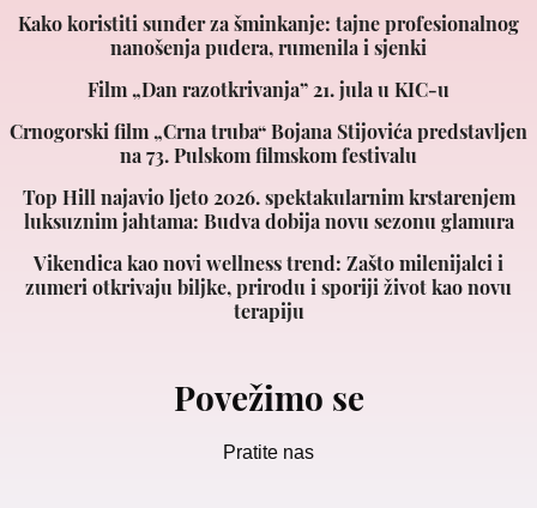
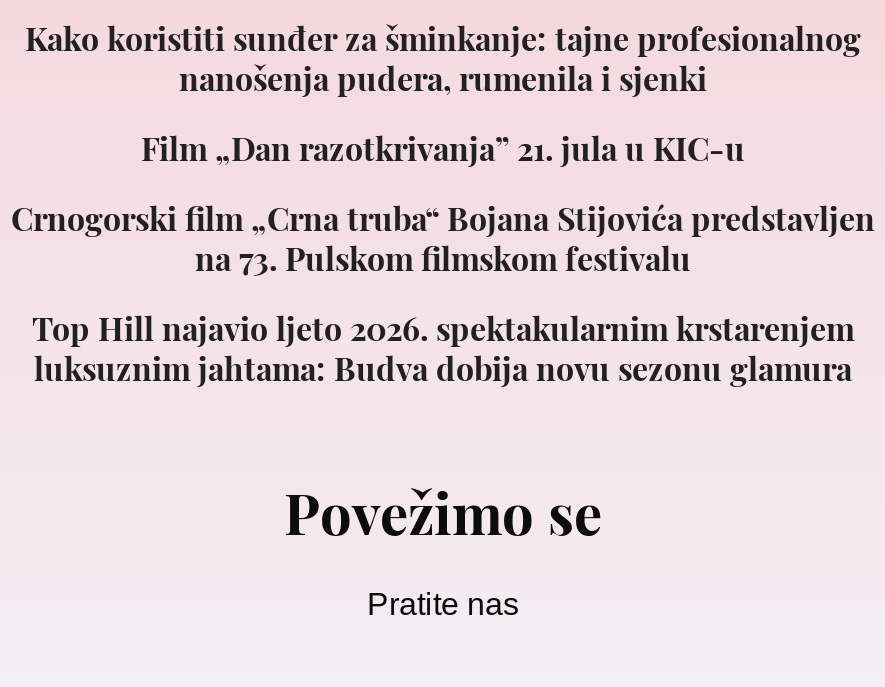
- Vikendica kao novi wellness trend: Zašto milenijalci i
- zumeri otkrivaju biljke, prirodu i sporiji život kao novu
- terapiju
